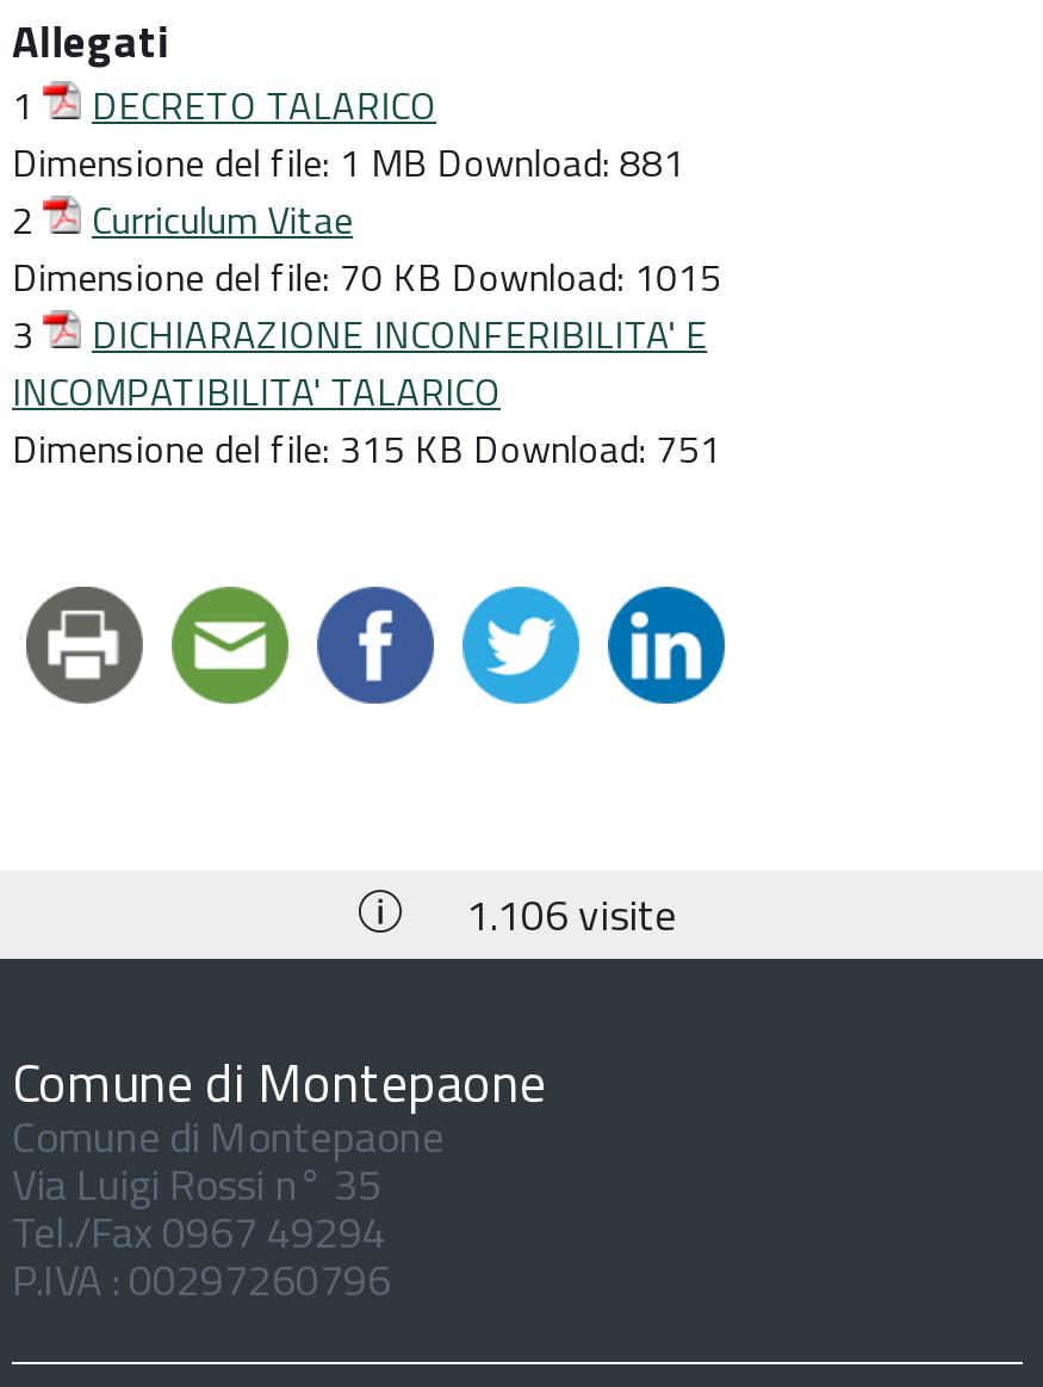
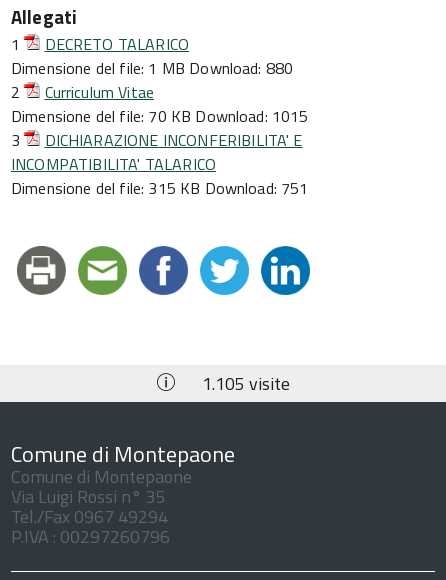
- Dimensione del file: 1 MB Download: 881
+ Dimensione del file: 1 MB Download: 880

- 1.106 visite
+ 1.105 visite
